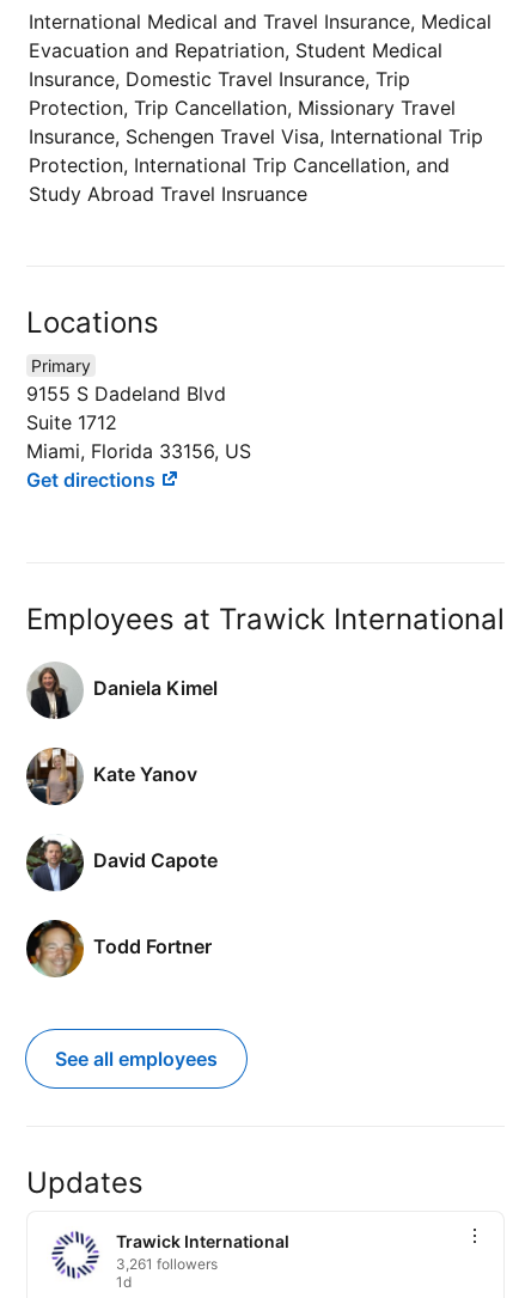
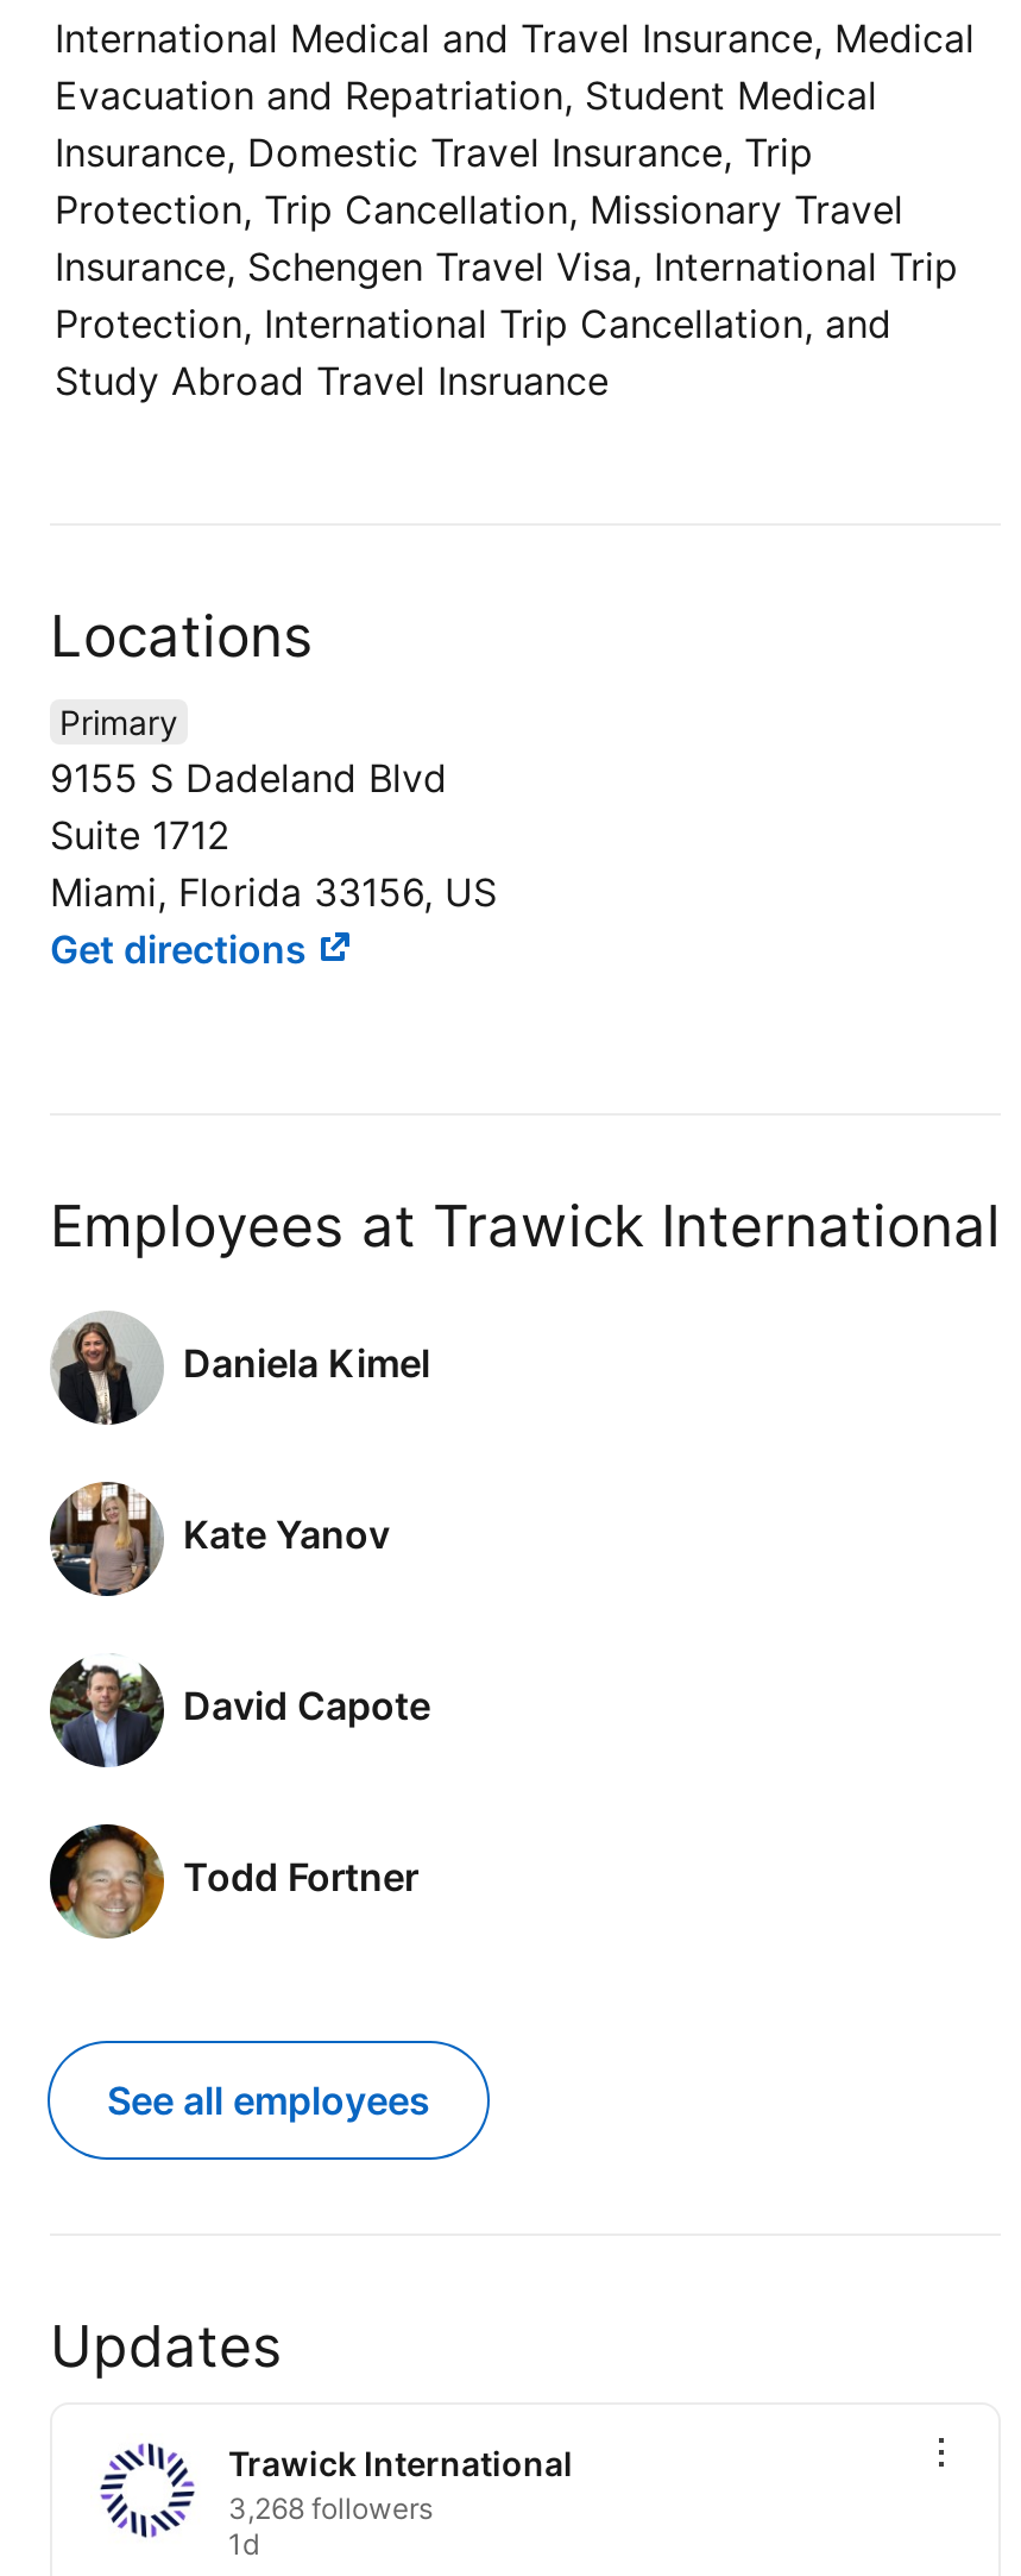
- 3,261 followers
+ 3,268 followers
